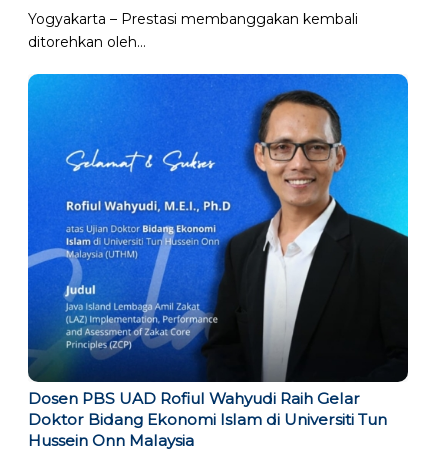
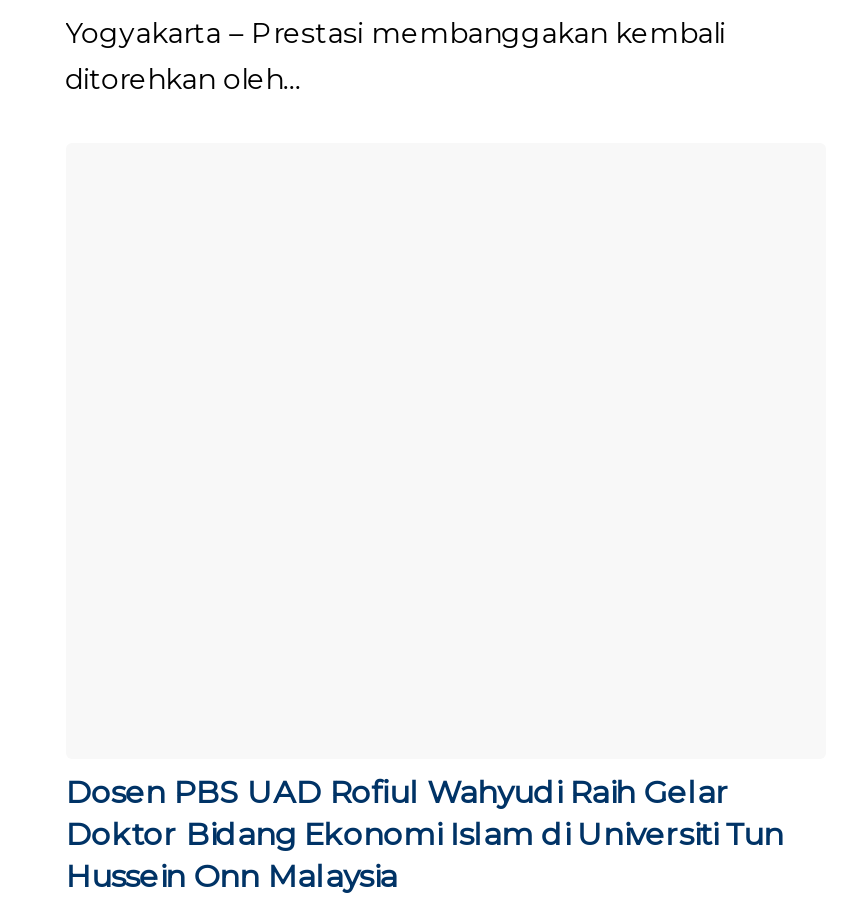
- [image]
